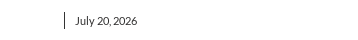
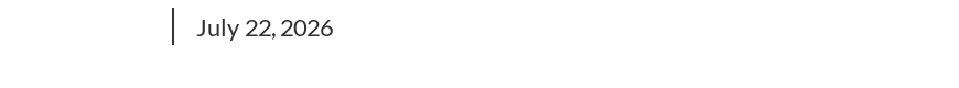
- July 20, 2026
+ July 22, 2026
